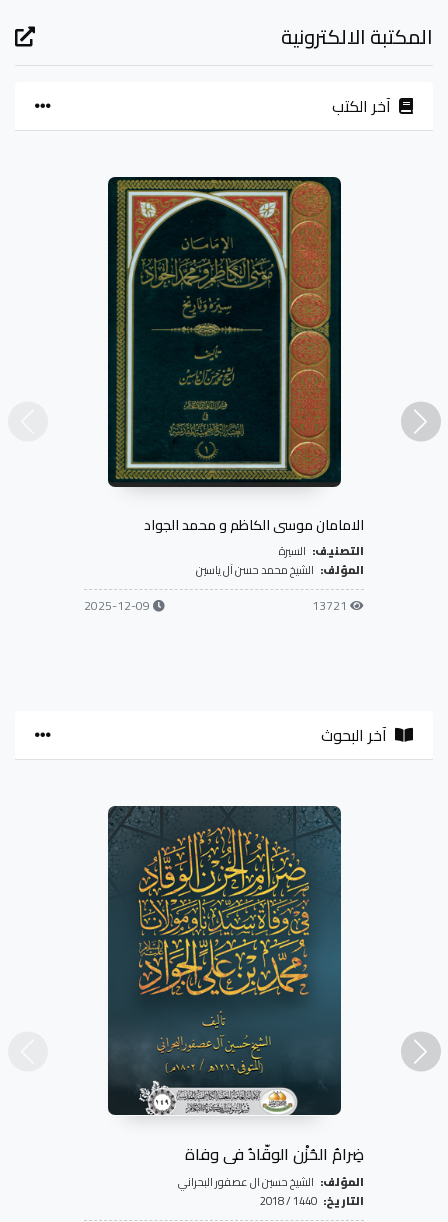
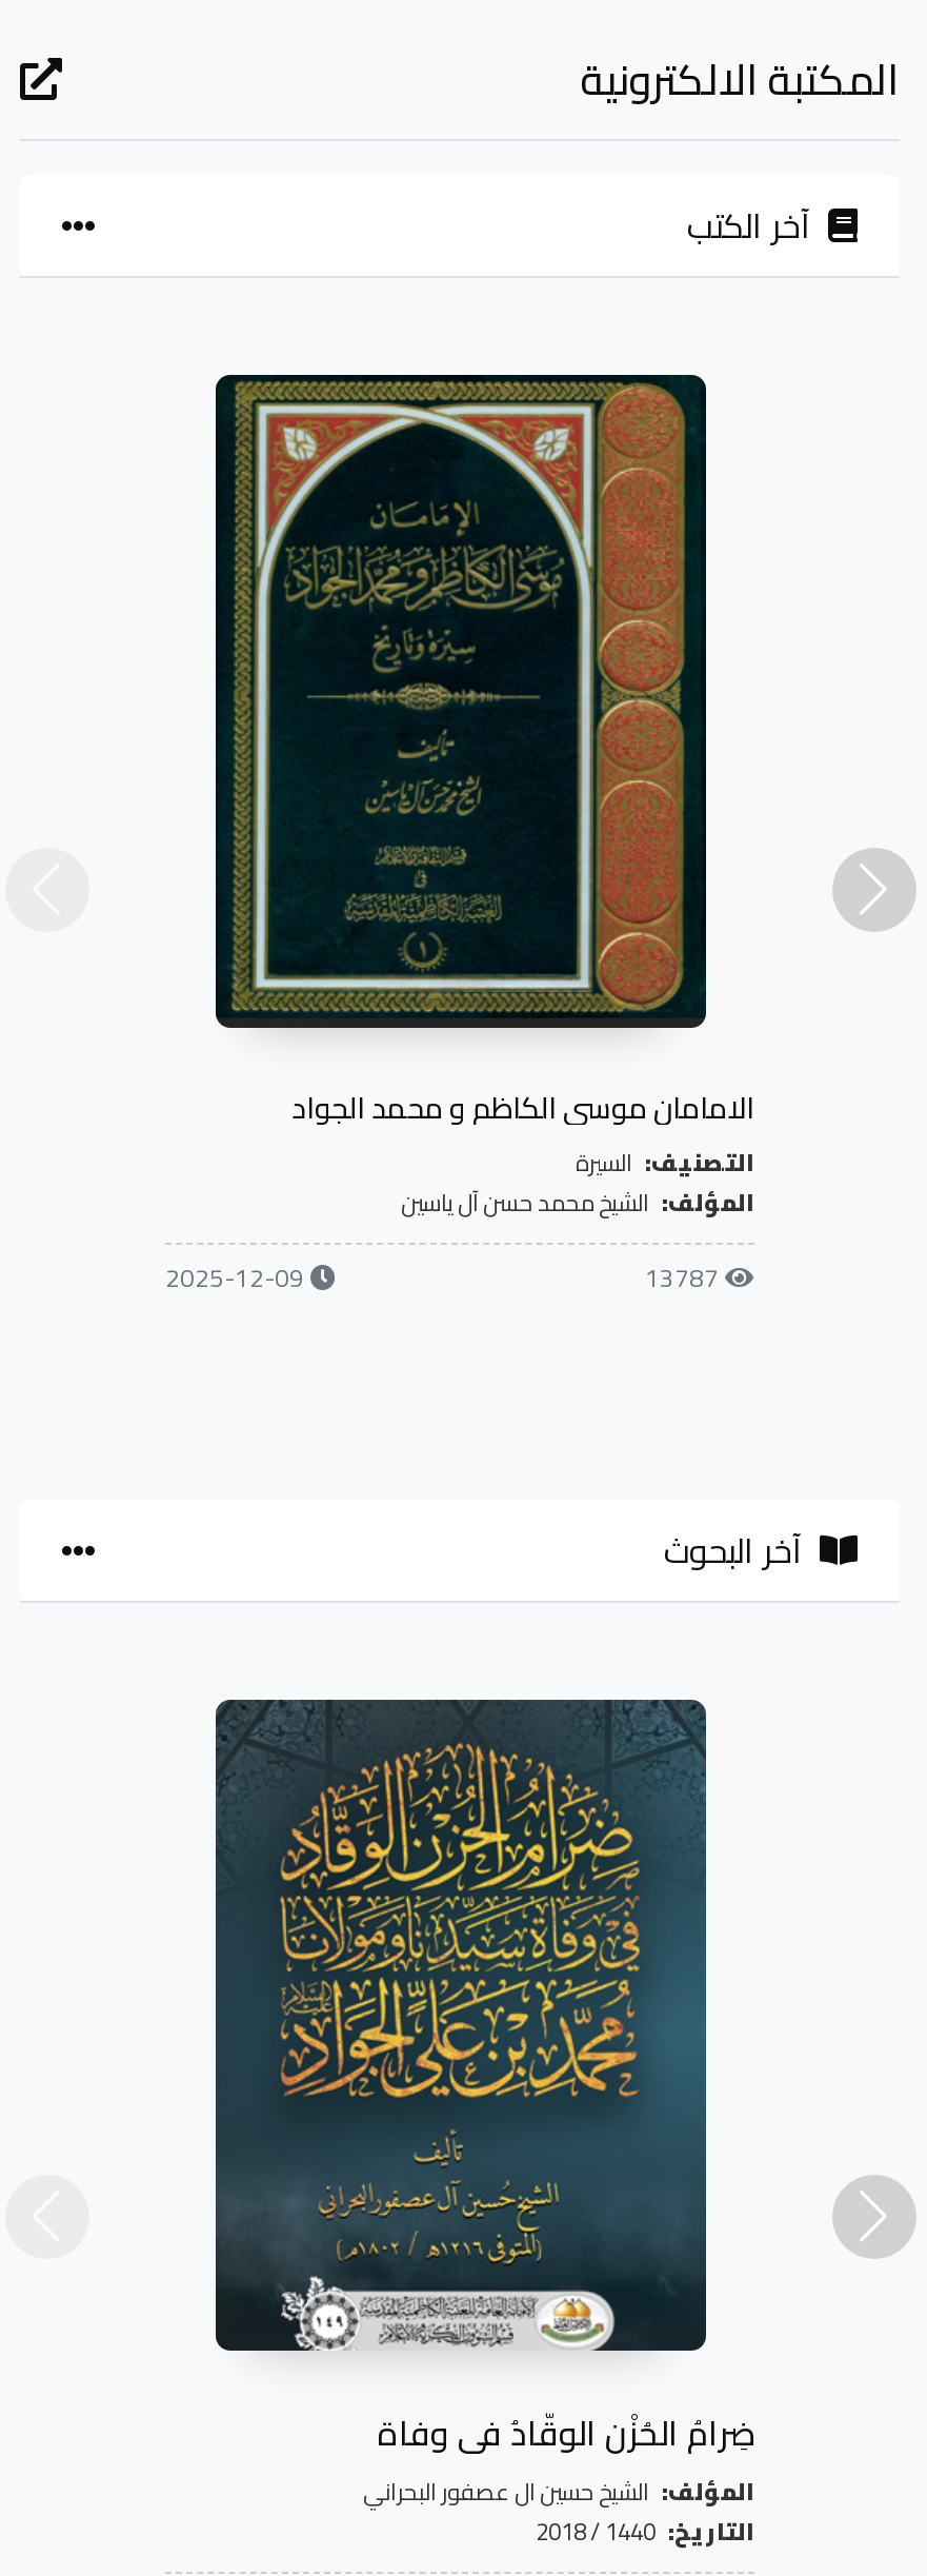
- 13721
+ 13787
